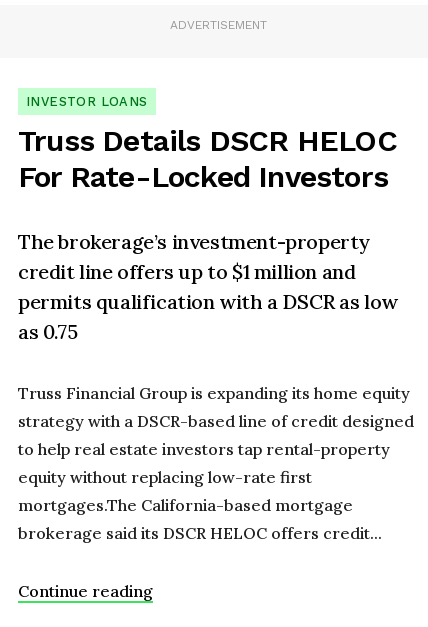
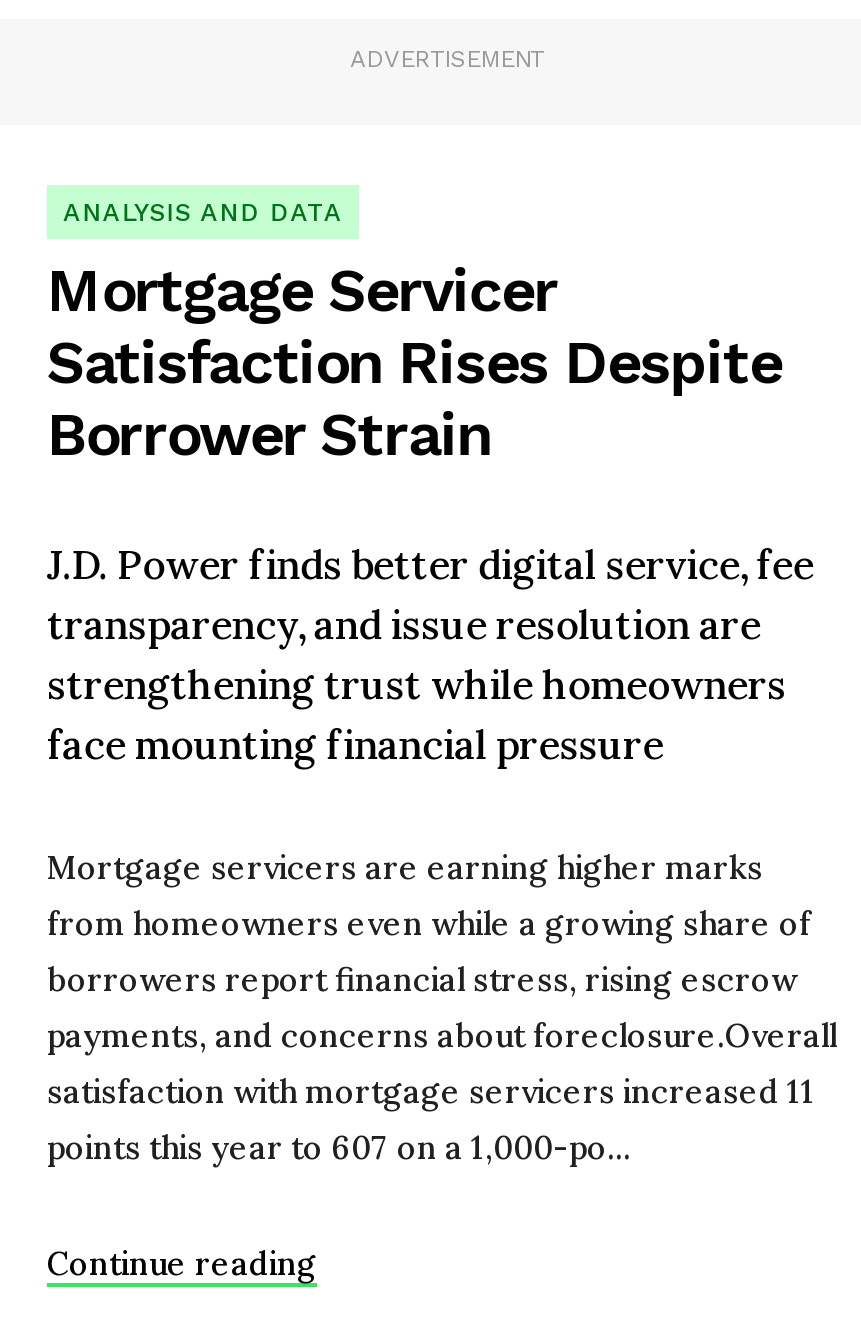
- INVESTOR LOANS
- Truss Details DSCR HELOC
- For Rate-Locked Investors
+ ANALYSIS AND DATA
+ Mortgage Servicer
+ Satisfaction Rises Despite
+ Borrower Strain

- The brokerage’s investment-property
- credit line offers up to $1 million and
- permits qualification with a DSCR as low
- as 0.75
+ J.D. Power finds better digital service, fee
+ transparency, and issue resolution are
+ strengthening trust while homeowners
+ face mounting financial pressure

- Truss Financial Group is expanding its home equity
- strategy with a DSCR-based line of credit designed
- to help real estate investors tap rental-property
- equity without replacing low-rate first
- mortgages.The California-based mortgage
- brokerage said its DSCR HELOC offers credit...
+ Mortgage servicers are earning higher marks
+ from homeowners even while a growing share of
+ borrowers report financial stress, rising escrow
+ payments, and concerns about foreclosure.Overall
+ satisfaction with mortgage servicers increased 11
+ points this year to 607 on a 1,000-po...
